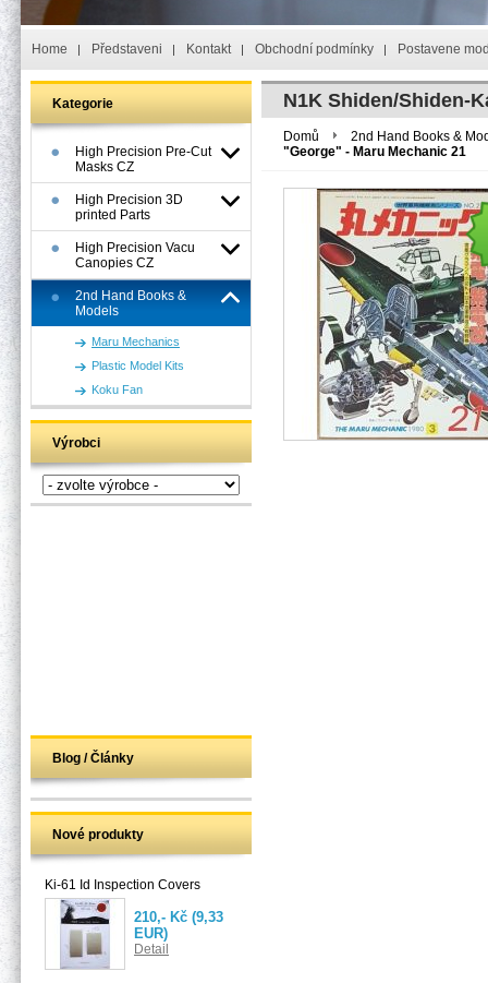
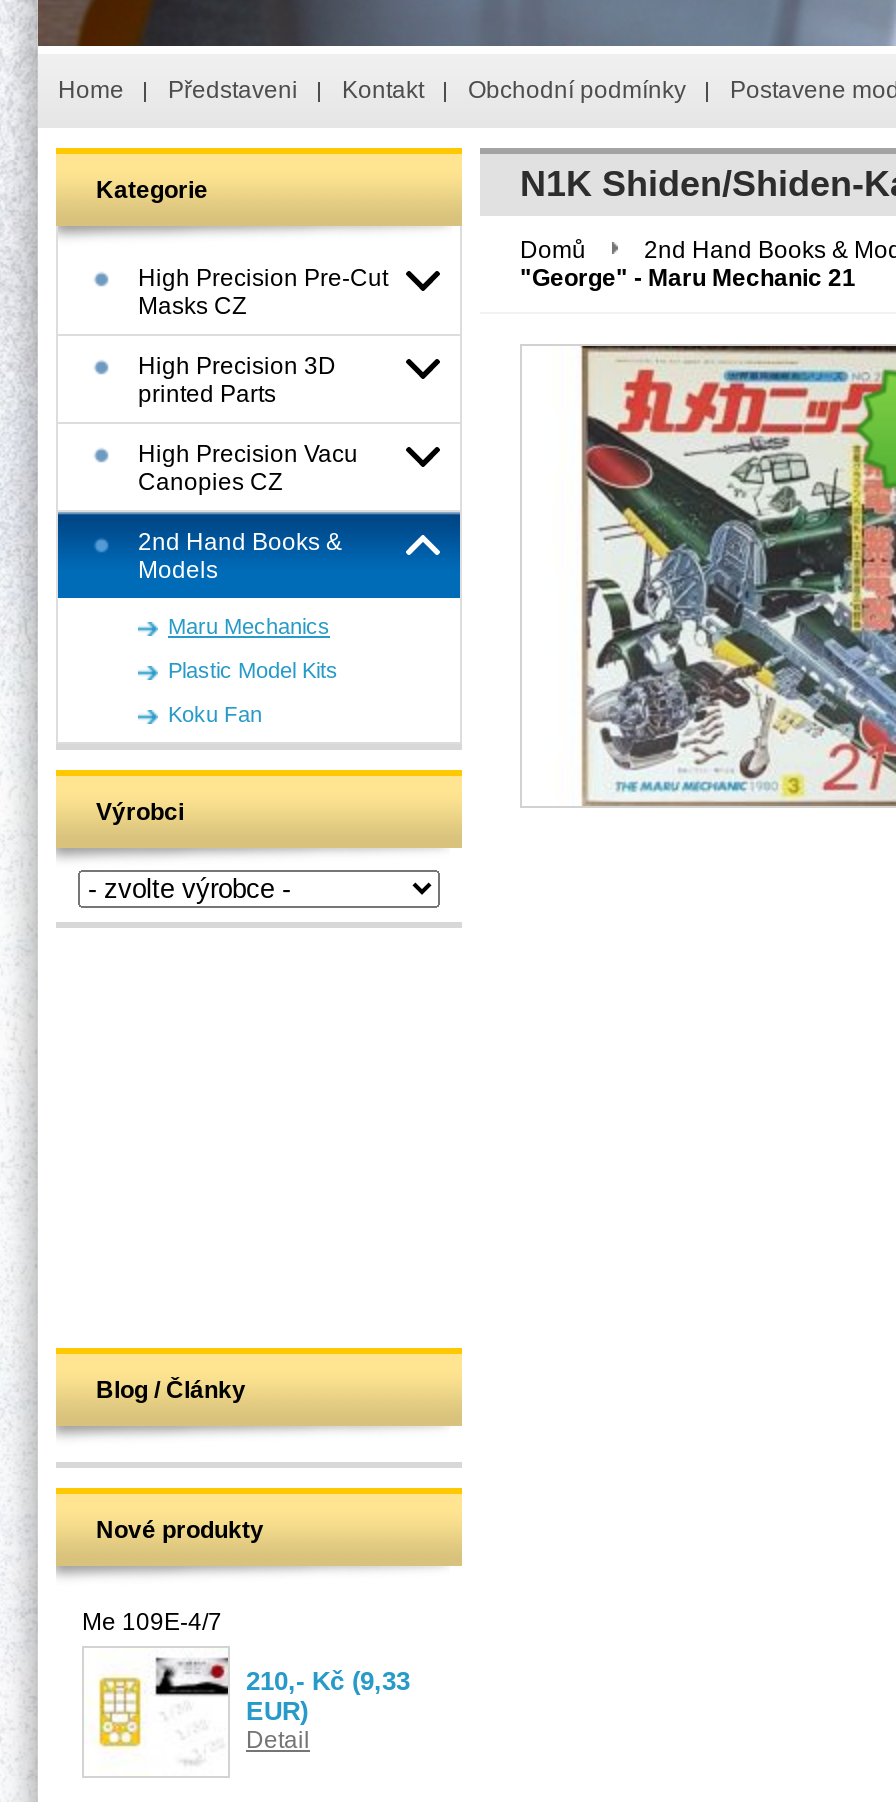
- Ki-61 Id Inspection Covers
+ Me 109E-4/7

- [image]
+ [image]
